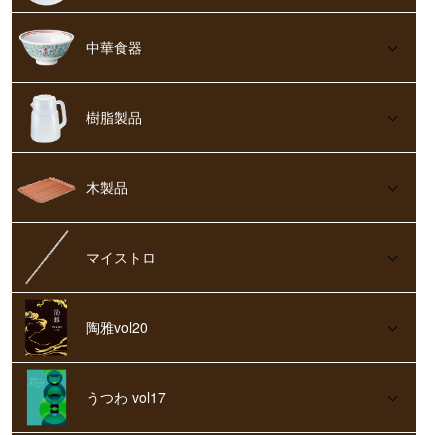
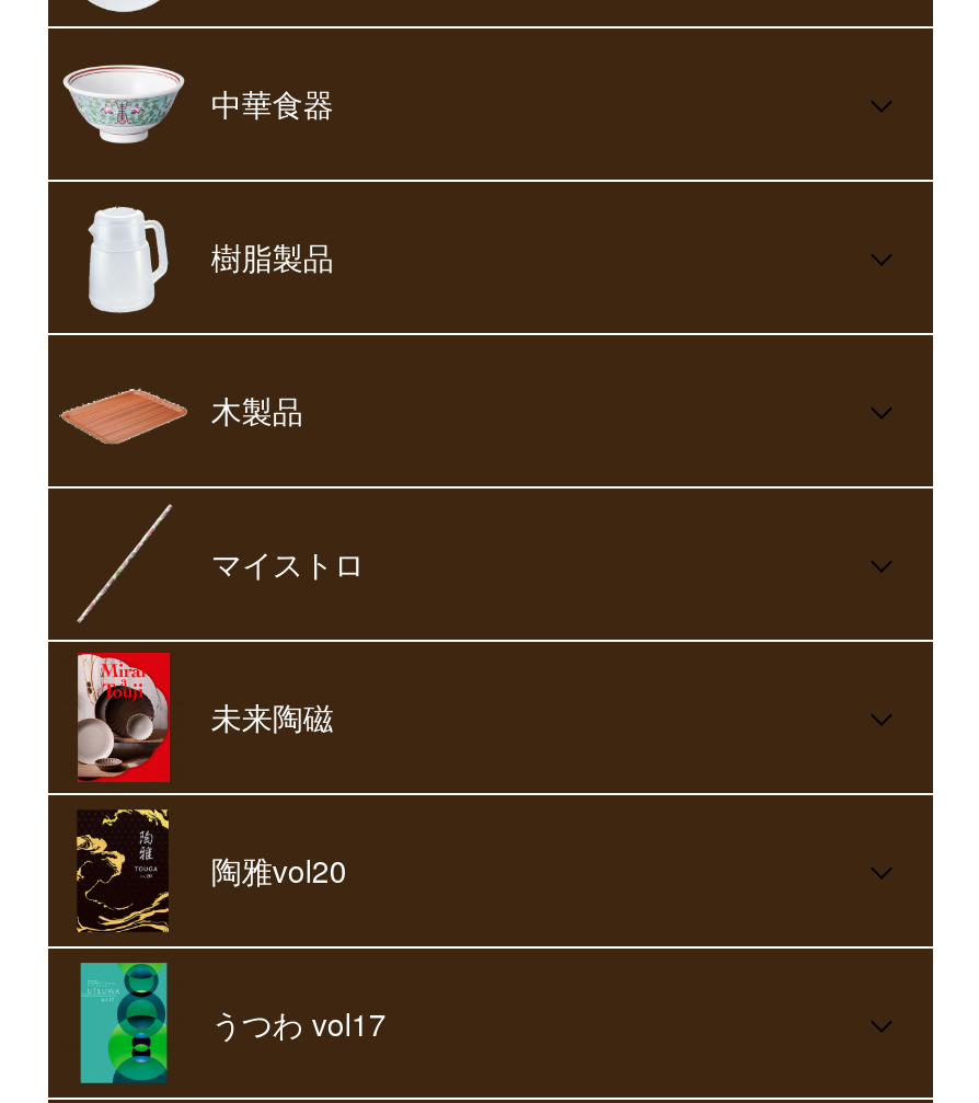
+ [image]
+ 未来陶磁
